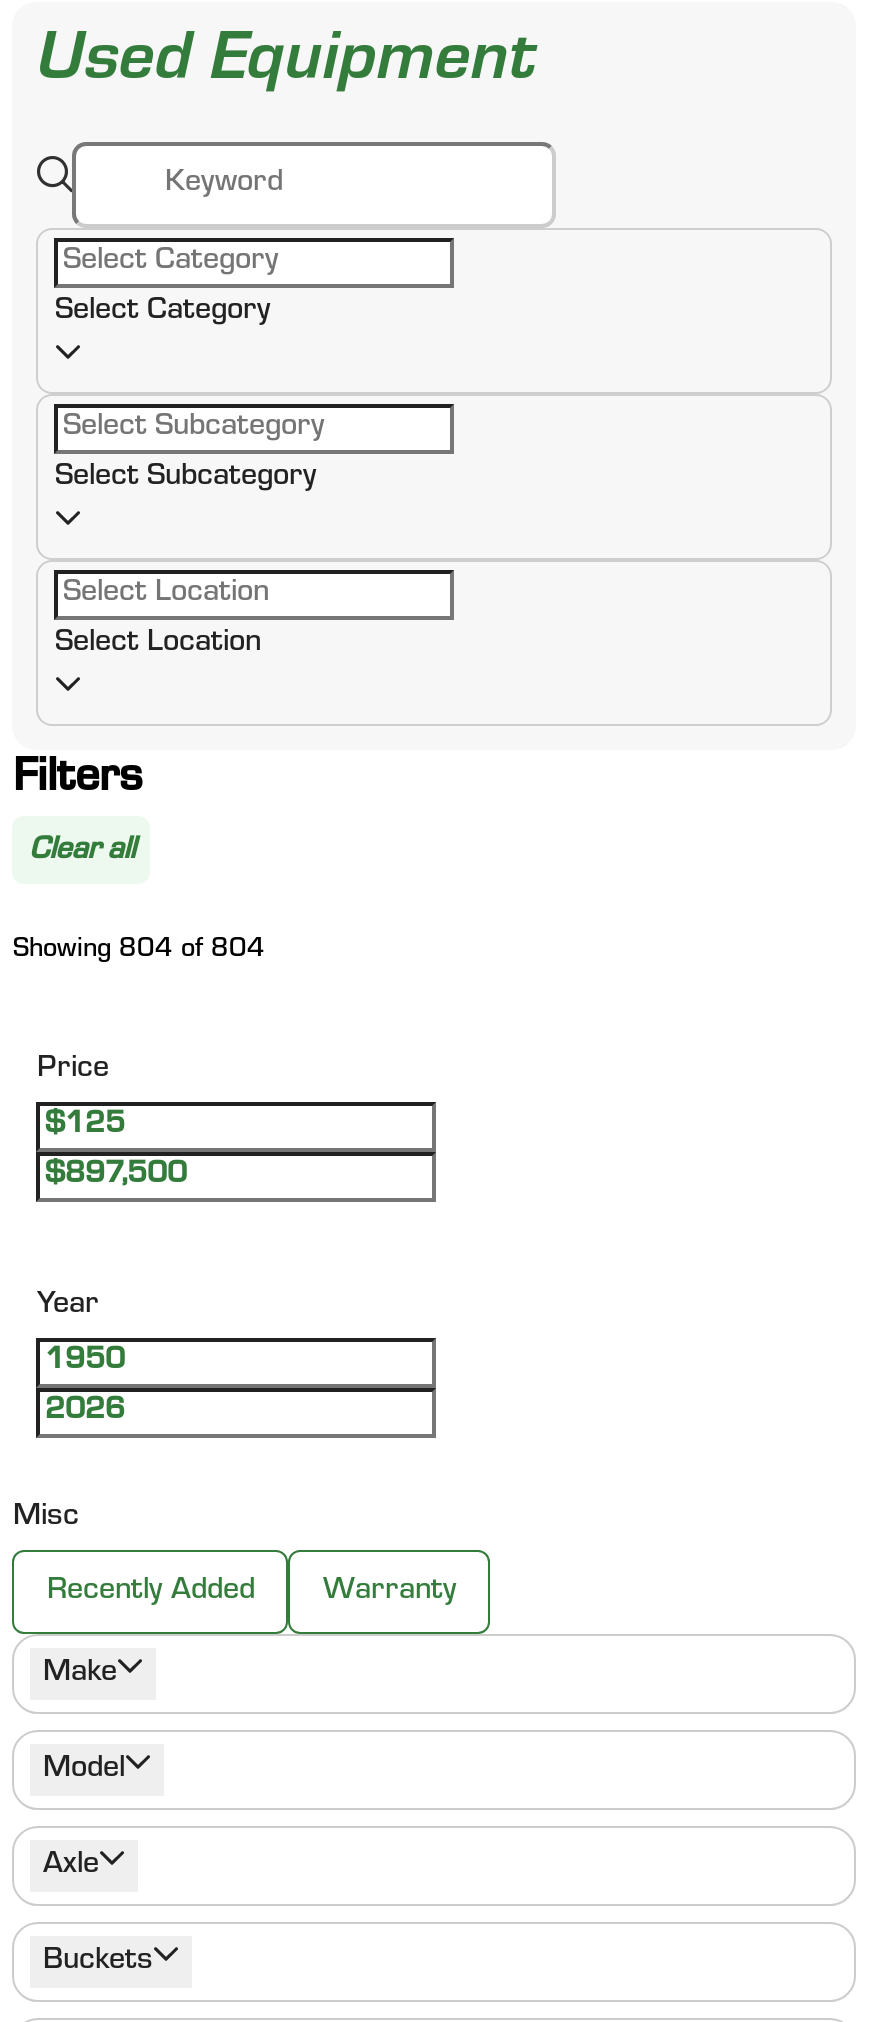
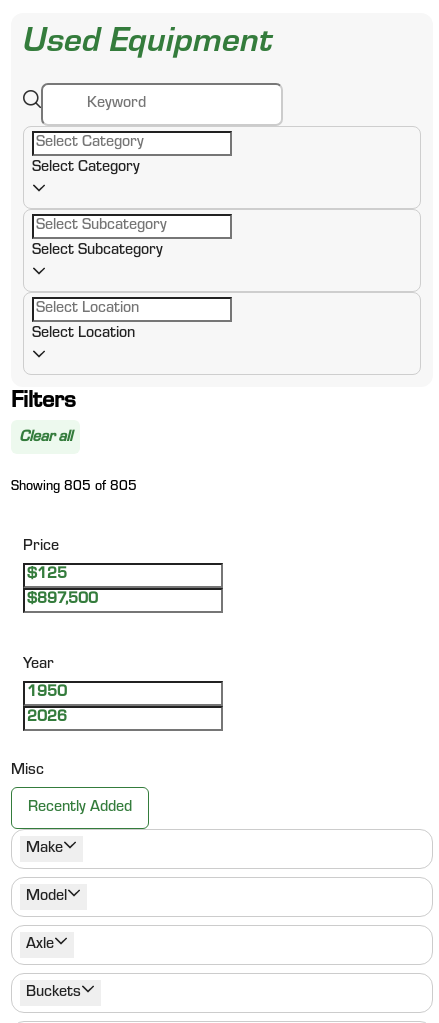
- Showing 804 of 804
+ Showing 805 of 805

- Warranty
